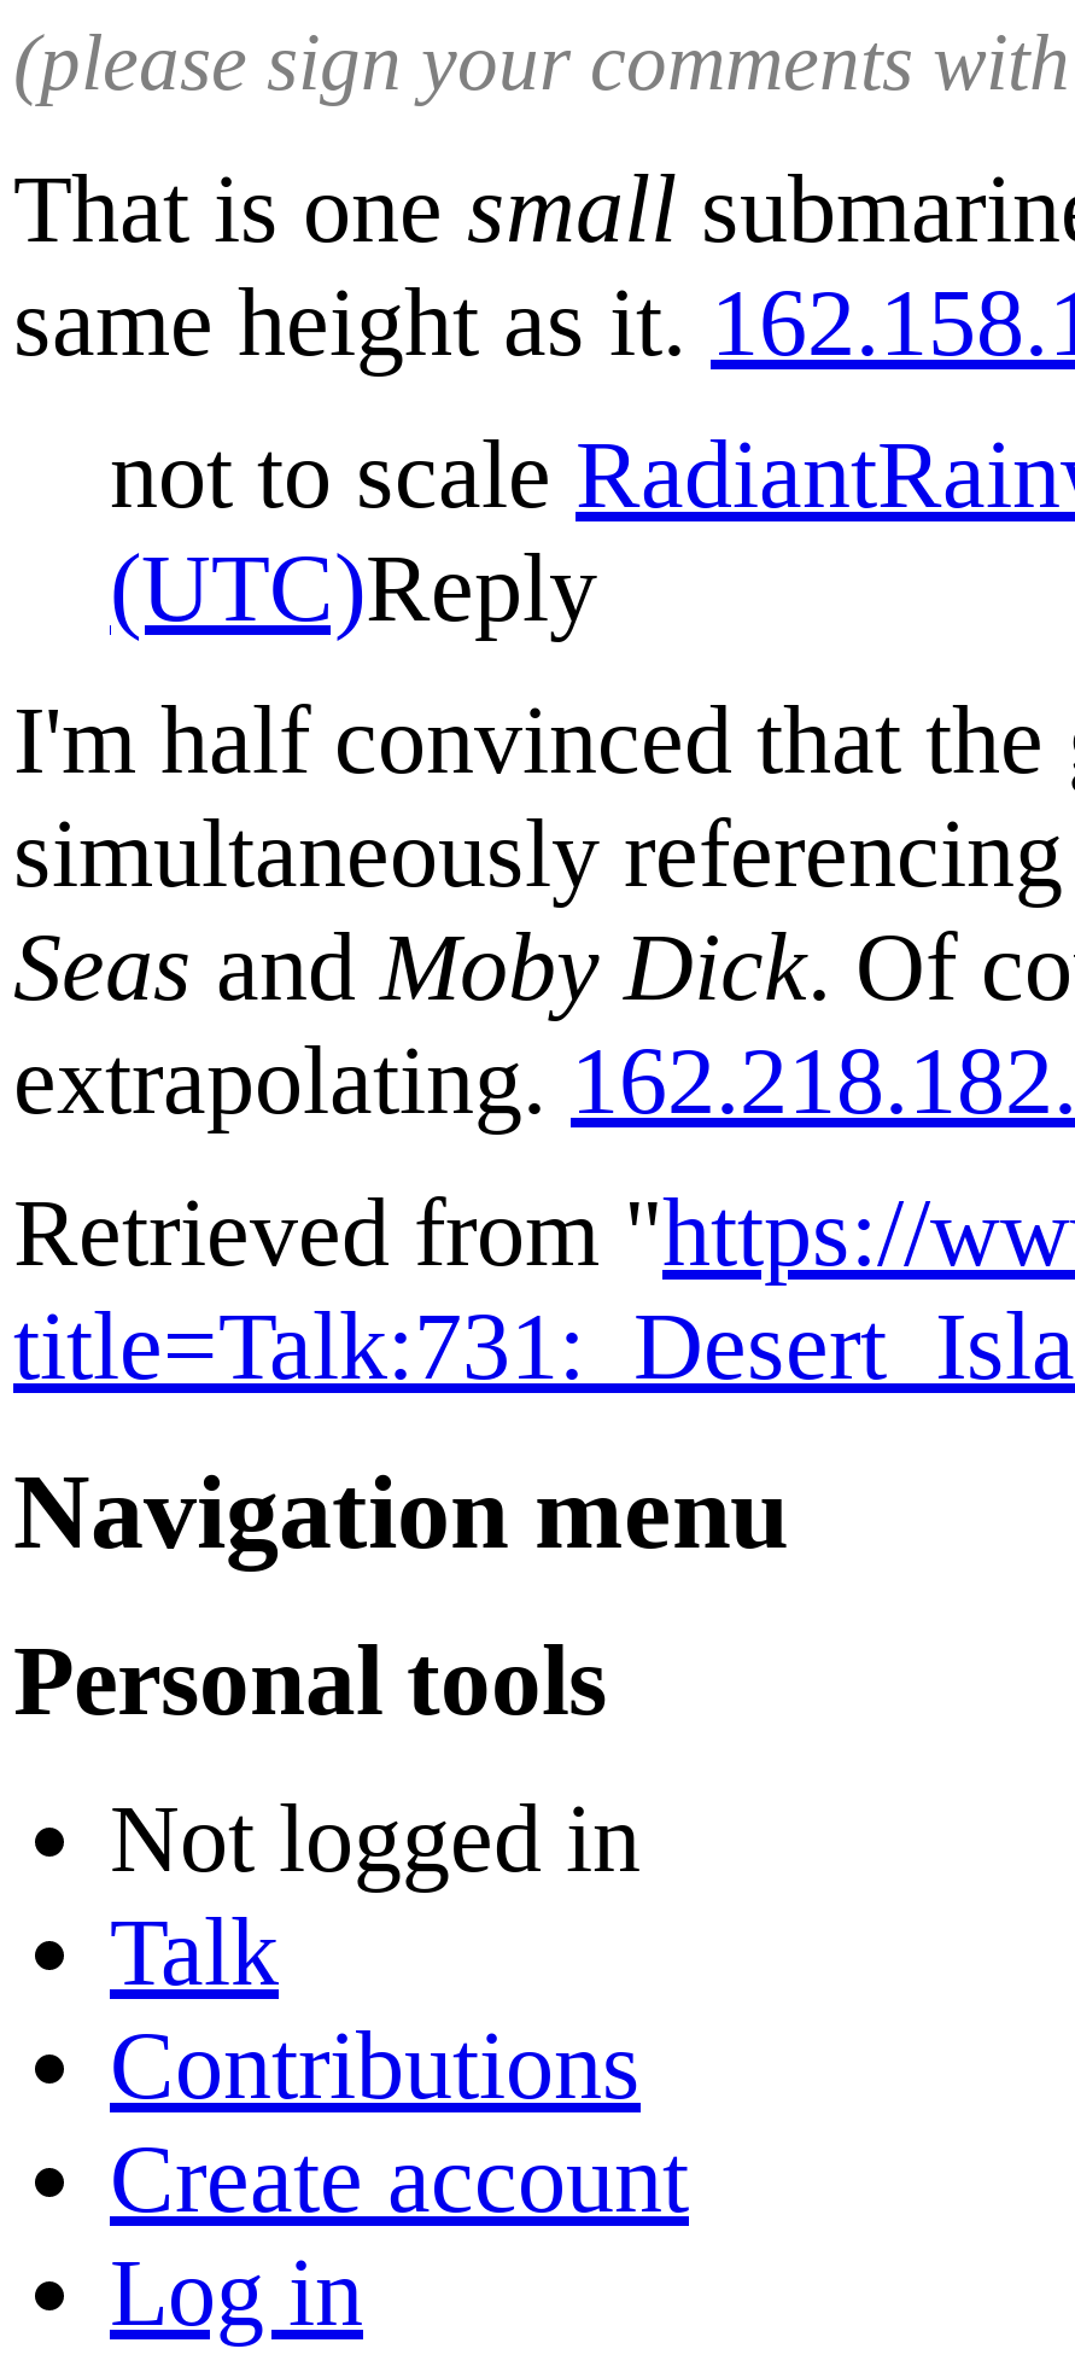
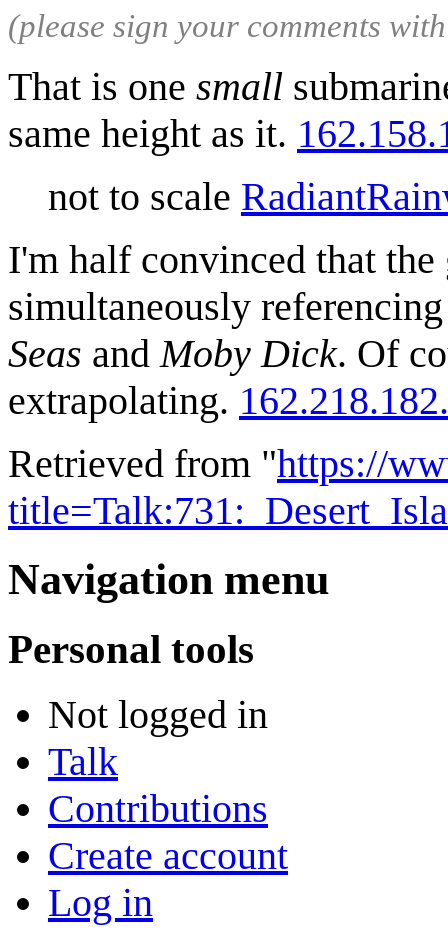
- (UTC)Reply
